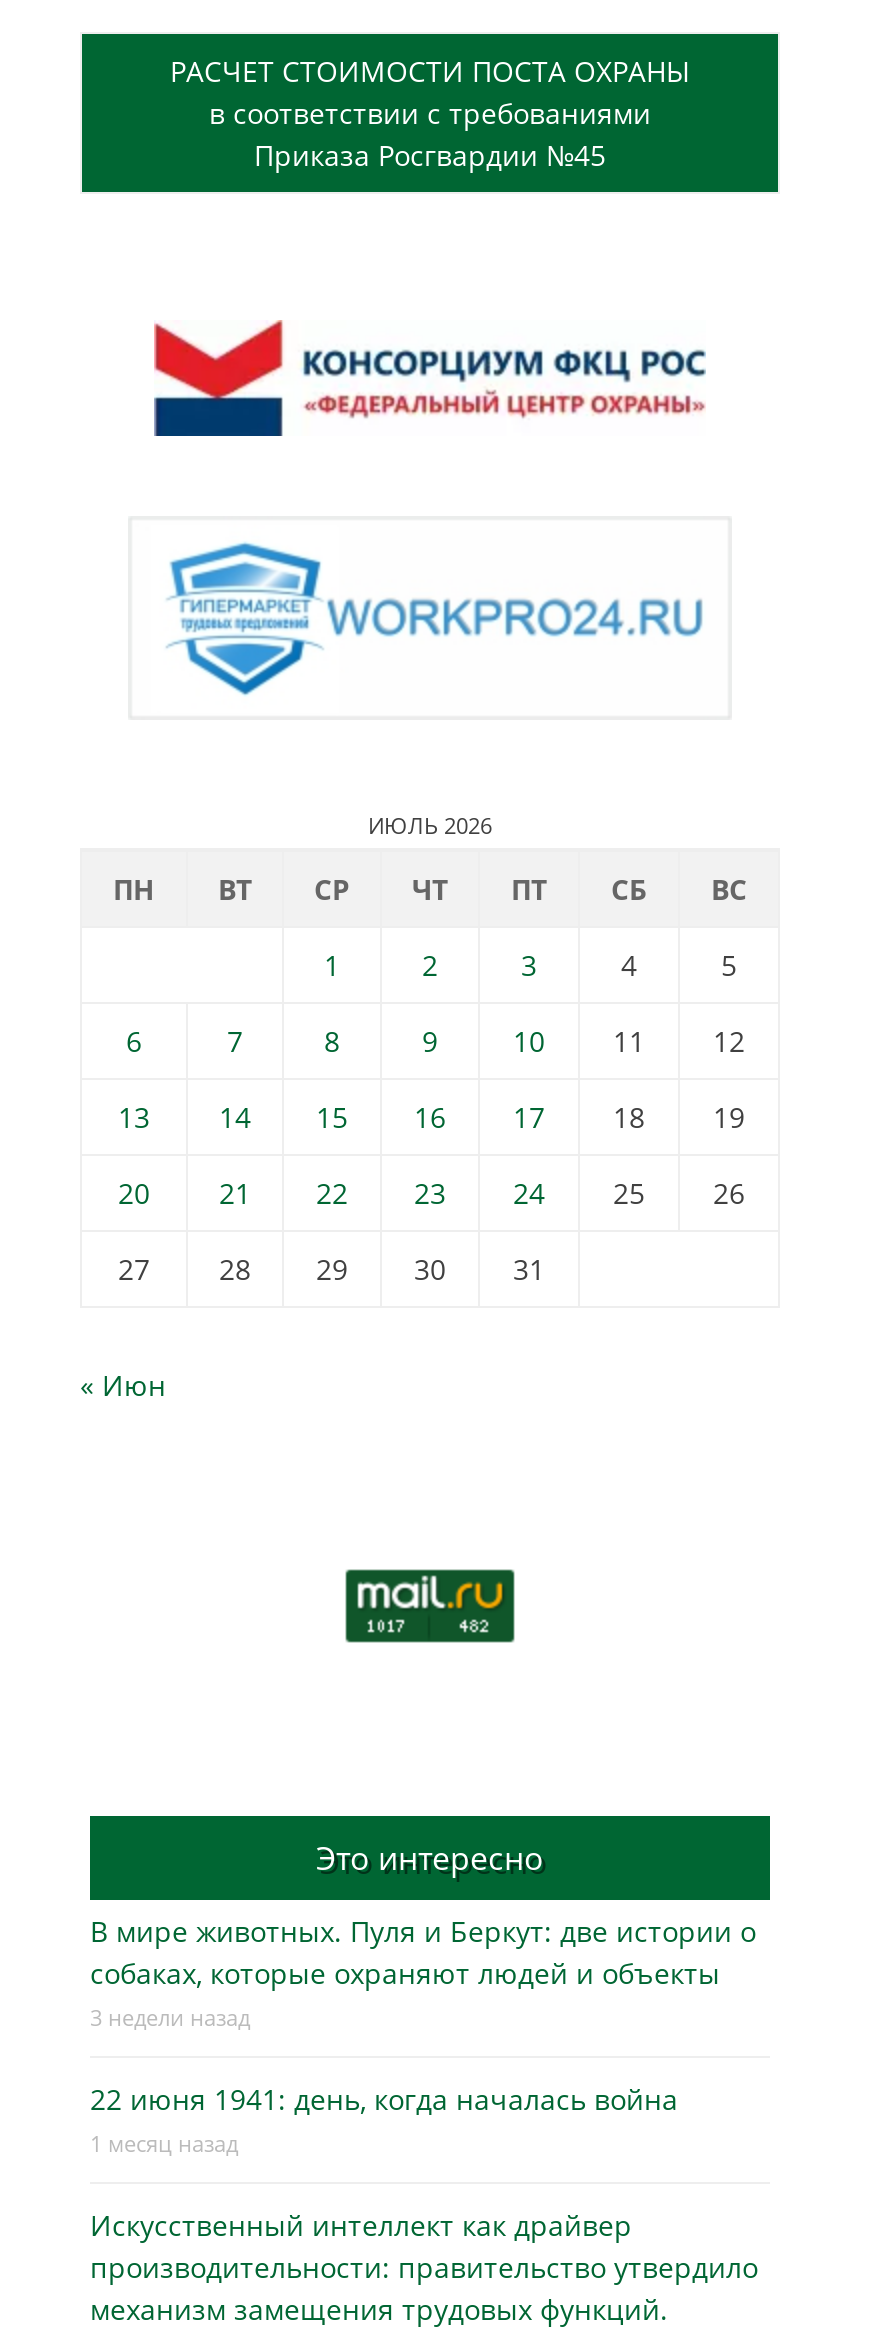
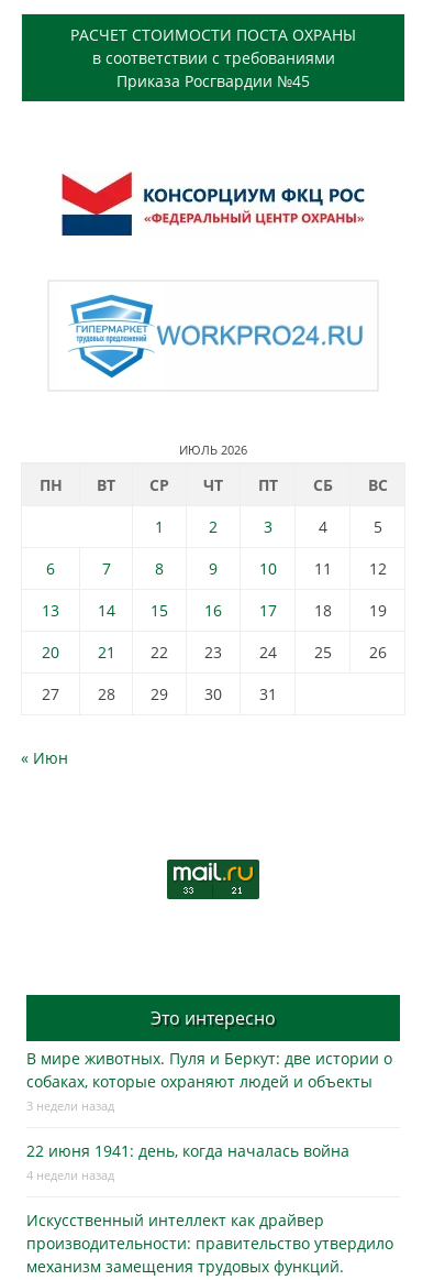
- 1 месяц назад
+ 4 недели назад
